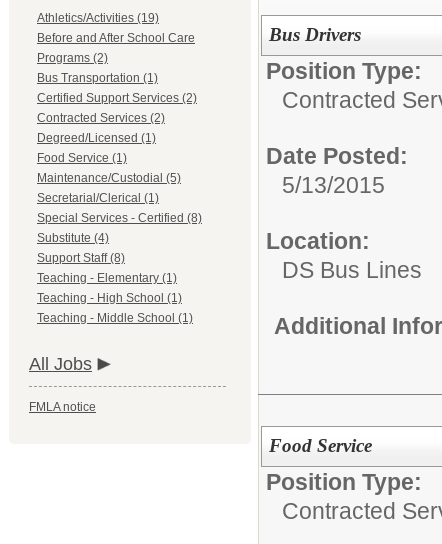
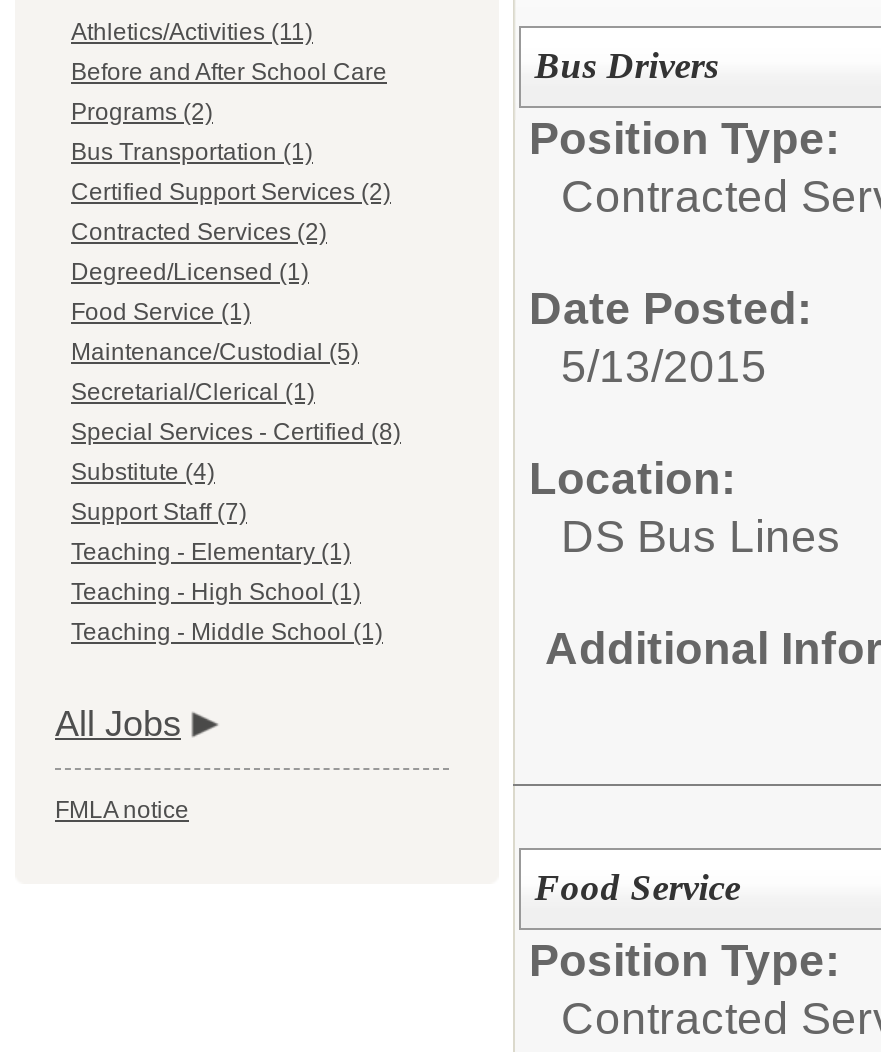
- Athletics/Activities (19)
+ Athletics/Activities (11)

- Support Staff (8)
+ Support Staff (7)
